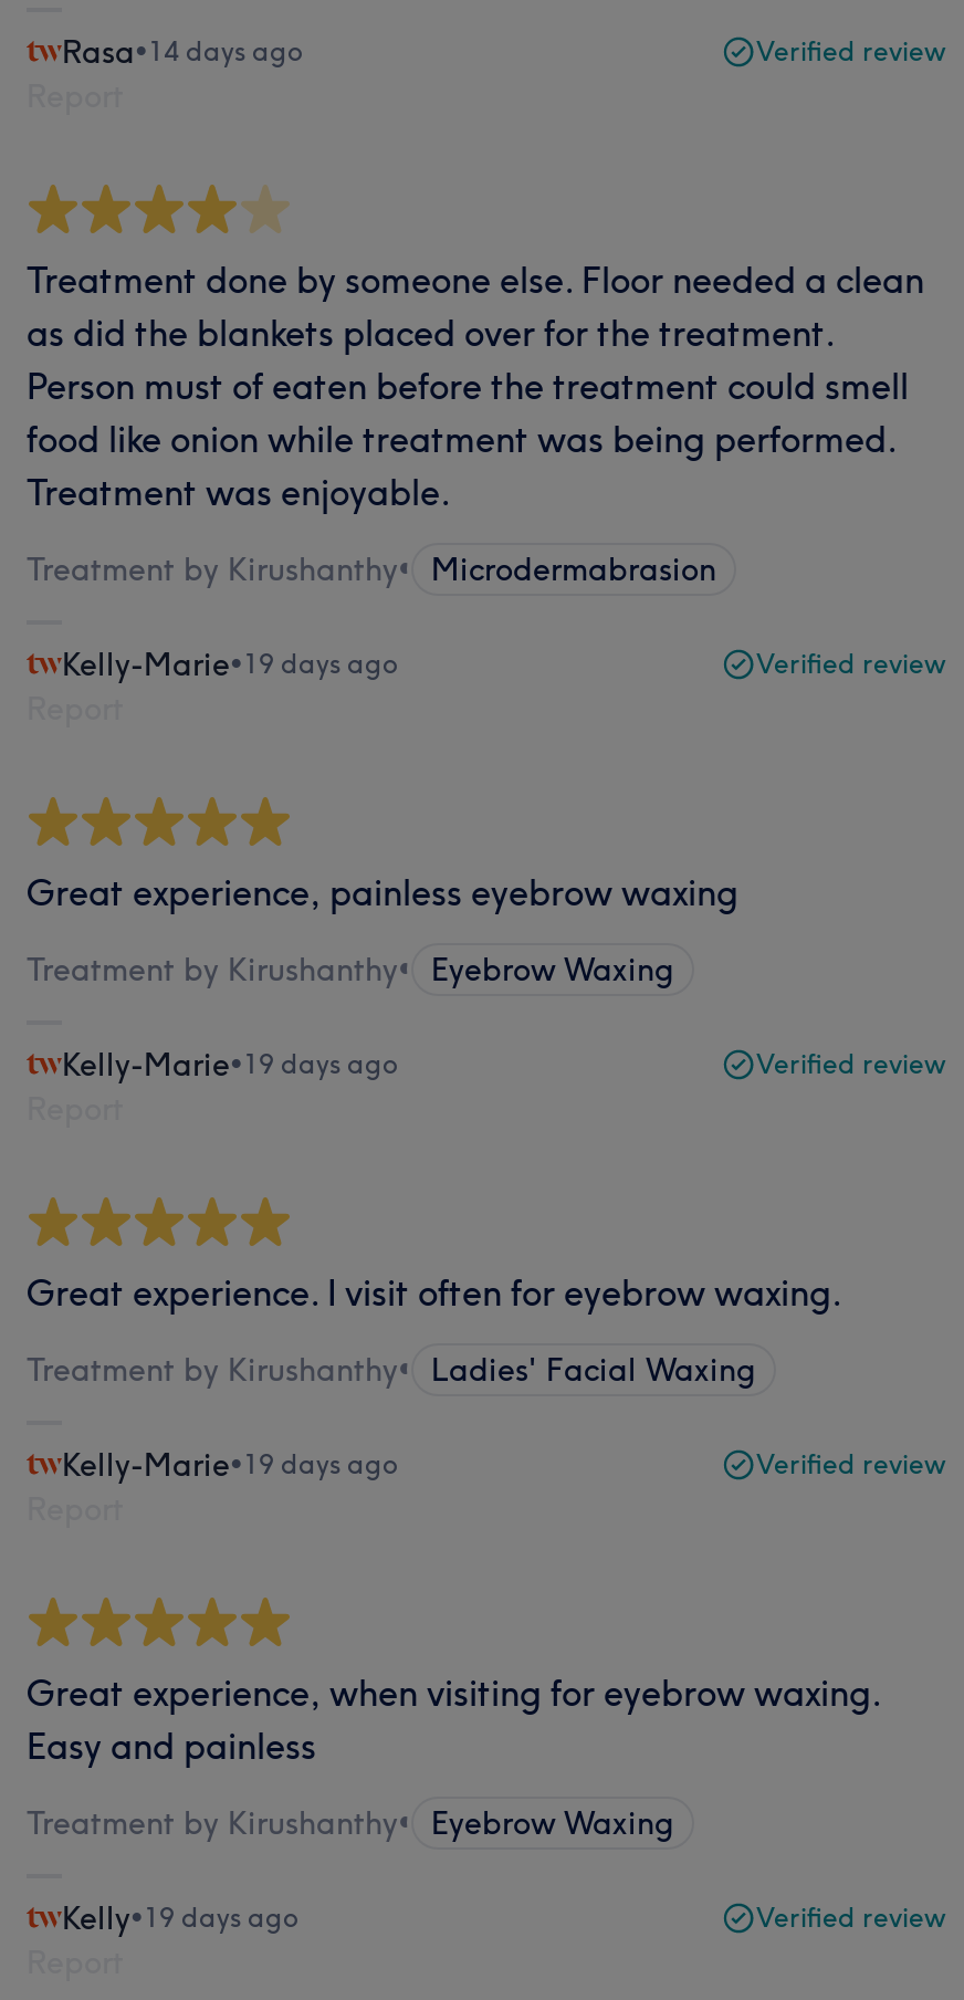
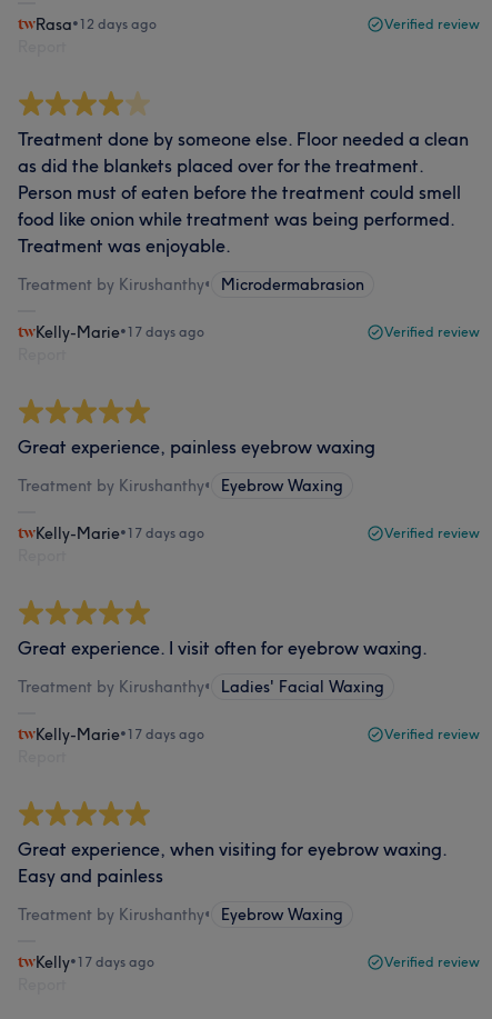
- Rasa•14 days ago
+ Rasa•12 days ago

- Kelly-Marie•19 days ago
+ Kelly-Marie•17 days ago

- Kelly-Marie•19 days ago
+ Kelly-Marie•17 days ago

- Kelly-Marie•19 days ago
+ Kelly-Marie•17 days ago

- Kelly•19 days ago
+ Kelly•17 days ago
